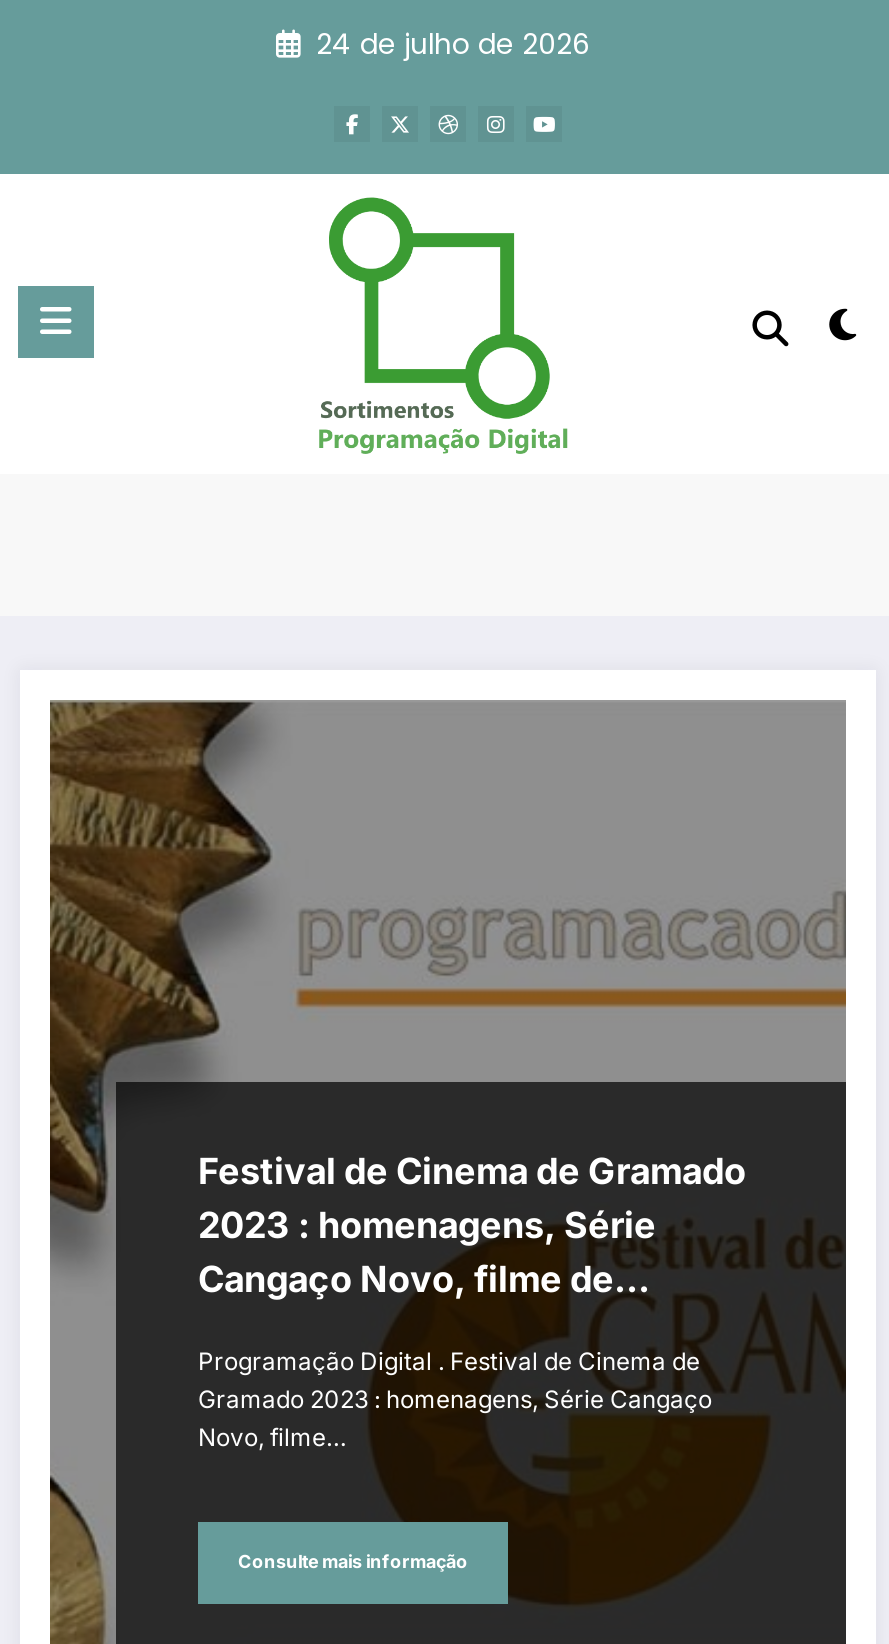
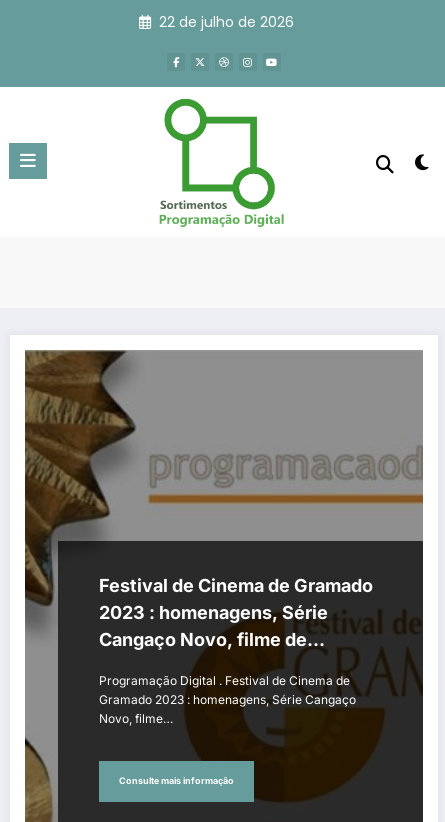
- 24 de julho de 2026
+ 22 de julho de 2026
